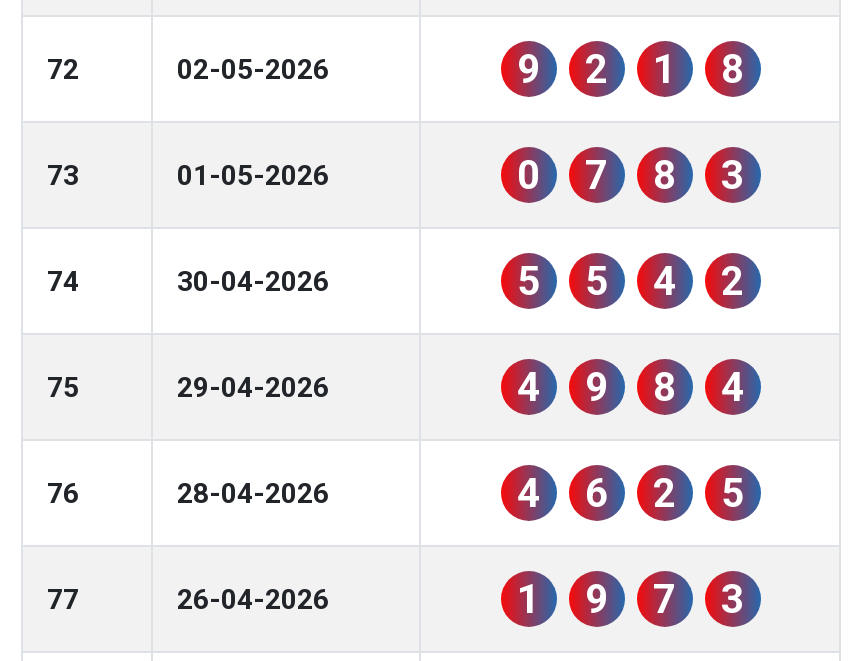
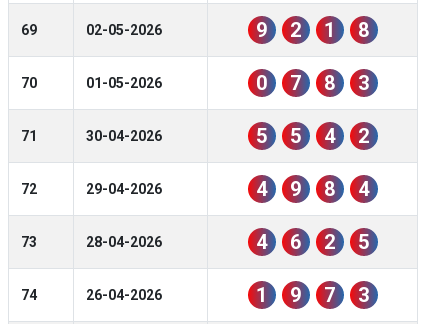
- 72
+ 69

- 73
+ 70

- 74
+ 71

- 75
+ 72

- 76
+ 73

- 77
+ 74
